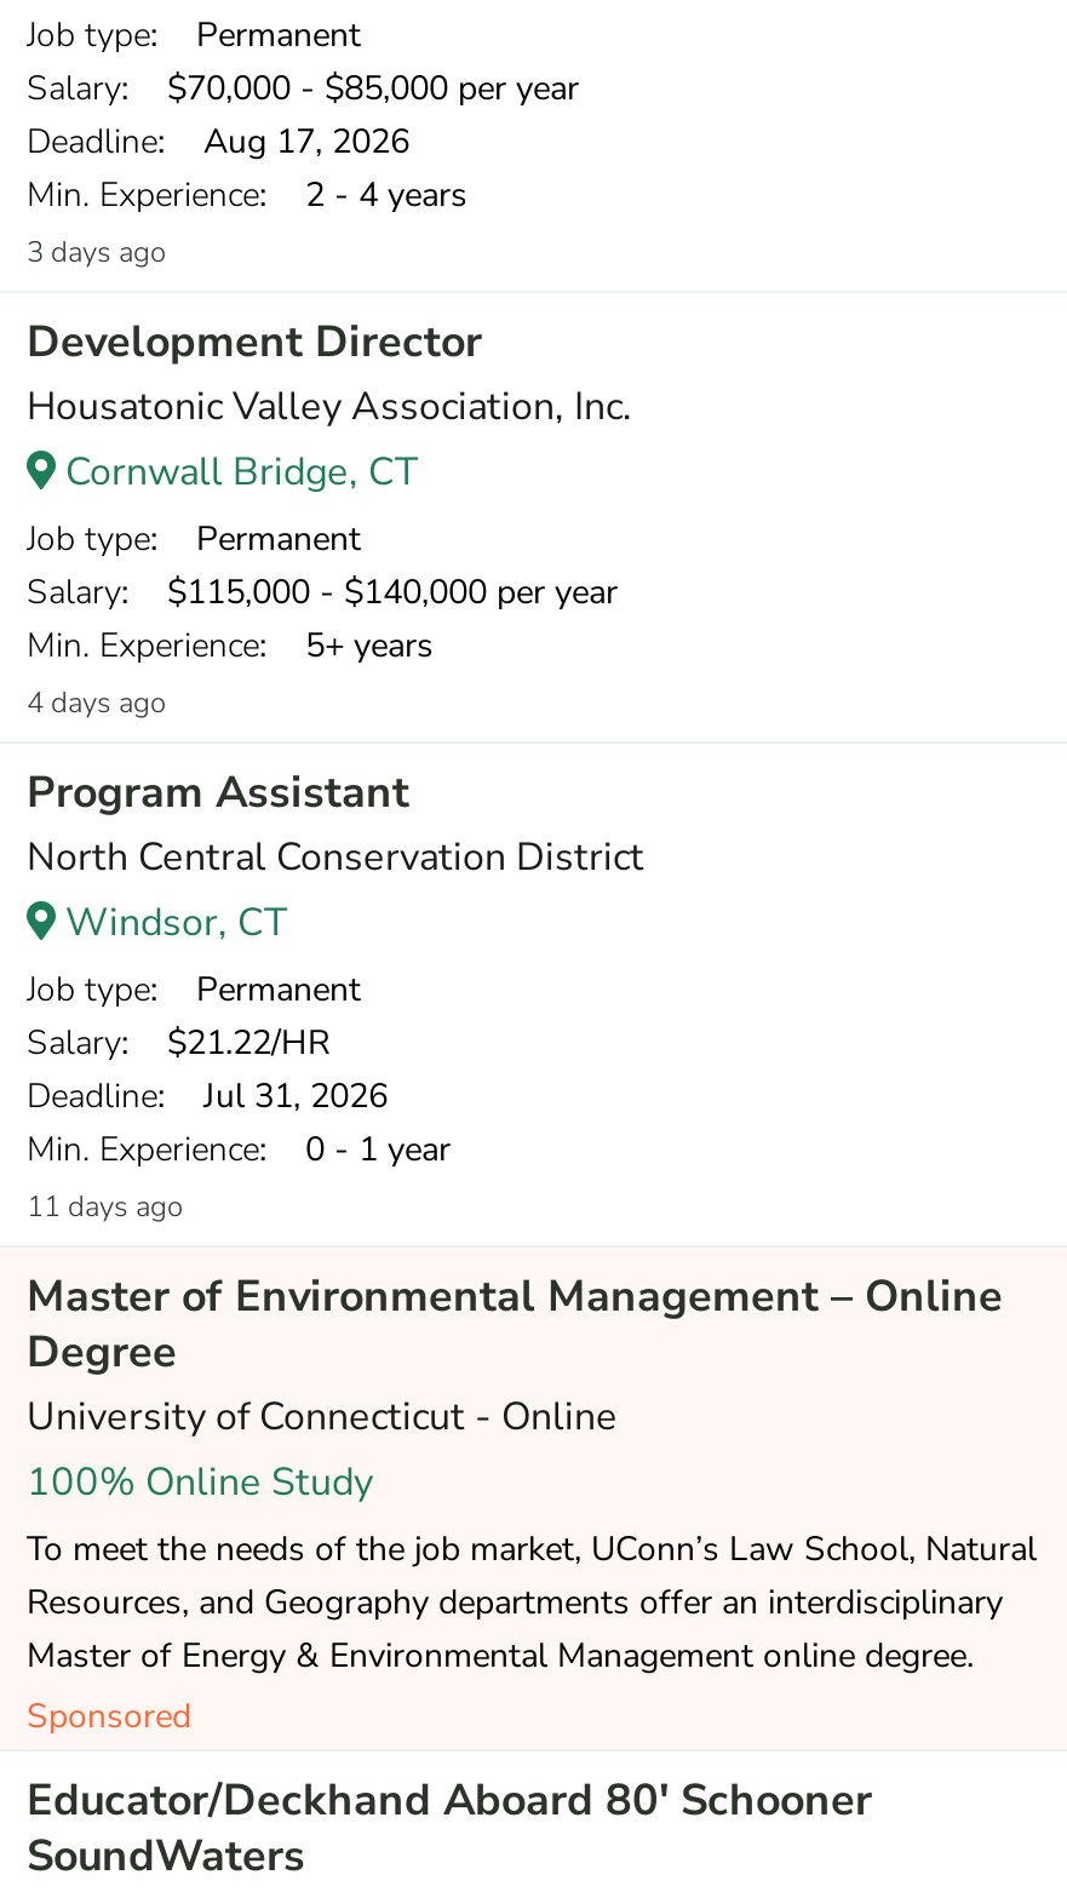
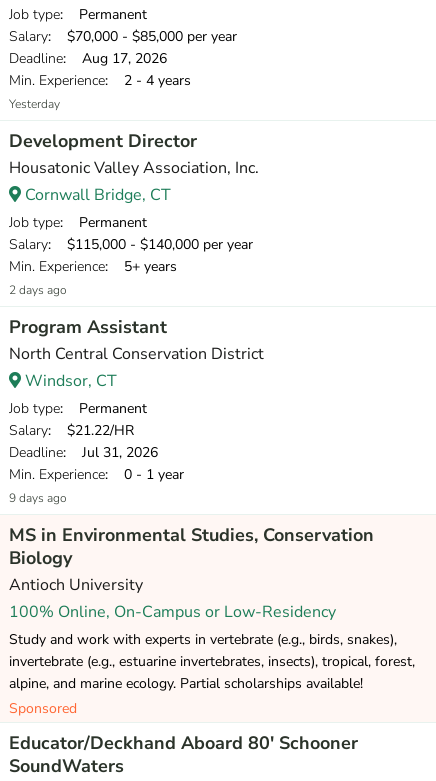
- 3 days ago
+ Yesterday

- 4 days ago
+ 2 days ago

- 11 days ago
+ 9 days ago

- Master of Environmental Management – Online
- Degree
- University of Connecticut - Online
- 100% Online Study
- To meet the needs of the job market, UConn’s Law School, Natural
- Resources, and Geography departments offer an interdisciplinary
- Master of Energy & Environmental Management online degree.
+ MS in Environmental Studies, Conservation
+ Biology
+ Antioch University
+ 100% Online, On-Campus or Low-Residency
+ Study and work with experts in vertebrate (e.g., birds, snakes),
+ invertebrate (e.g., estuarine invertebrates, insects), tropical, forest,
+ alpine, and marine ecology. Partial scholarships available!
